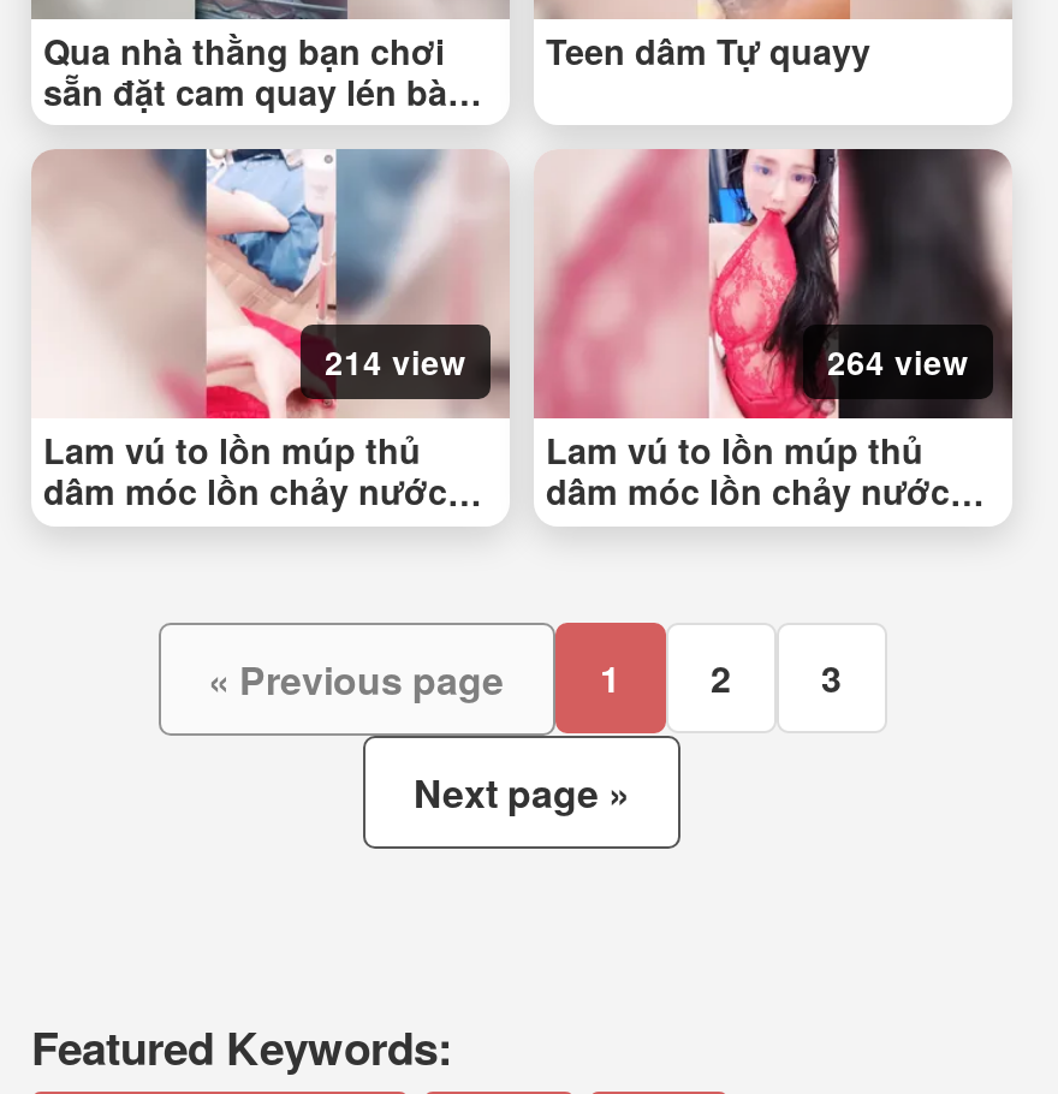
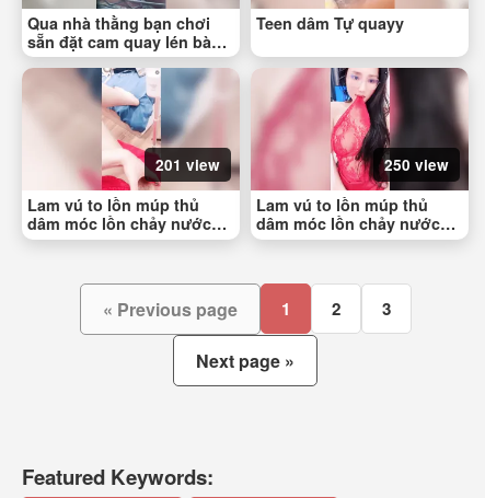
- 214 view
+ 201 view

- 264 view
+ 250 view
